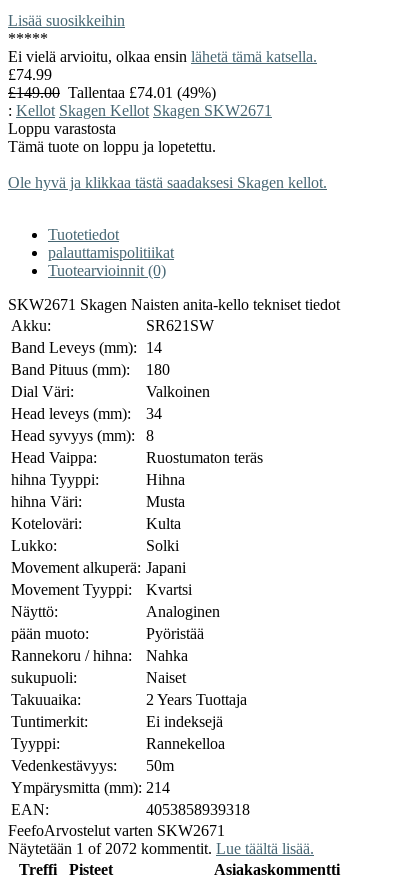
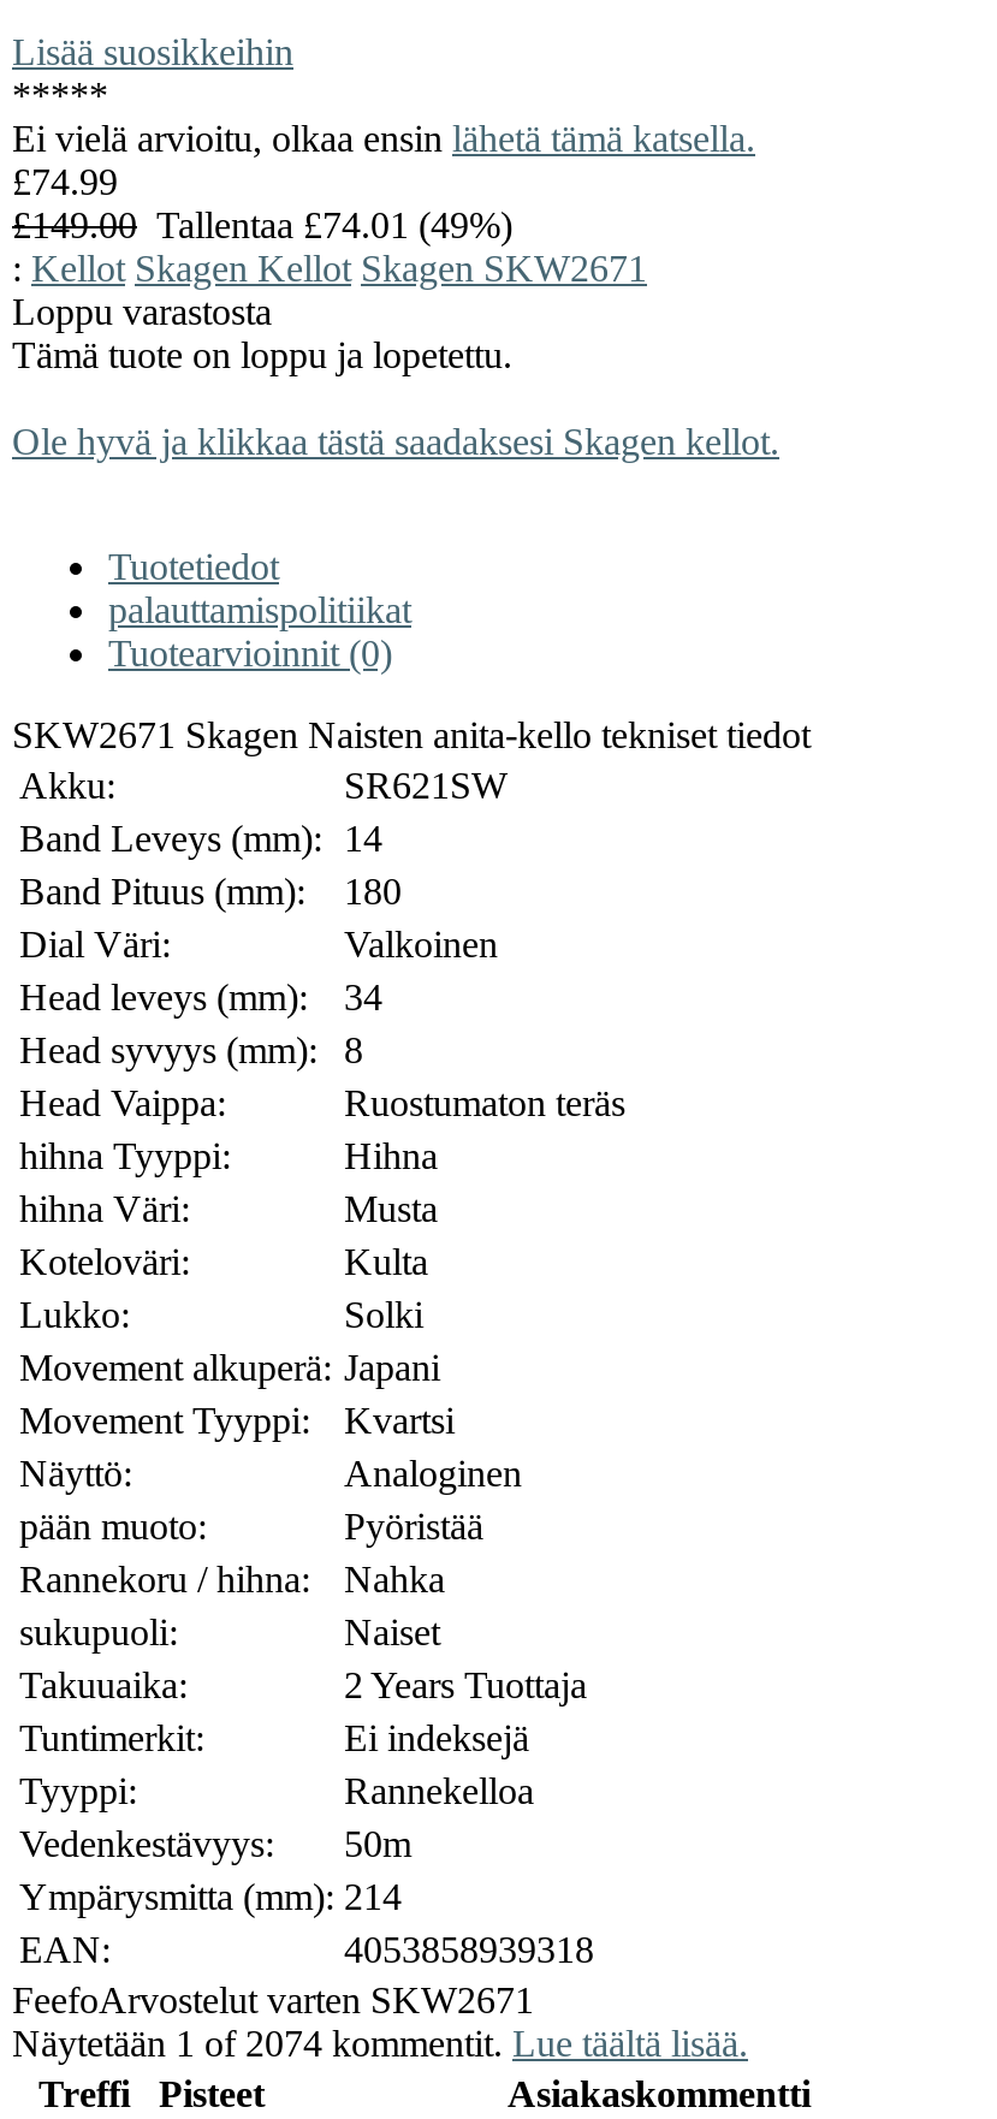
- Näytetään 1 of 2072 kommentit. Lue täältä lisää.
+ Näytetään 1 of 2074 kommentit. Lue täältä lisää.
